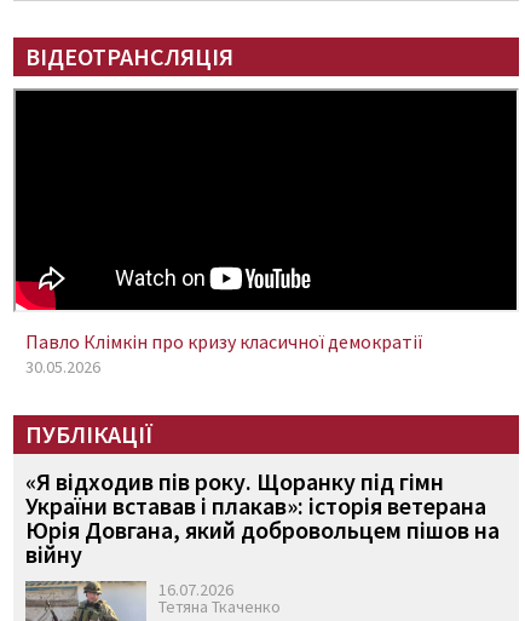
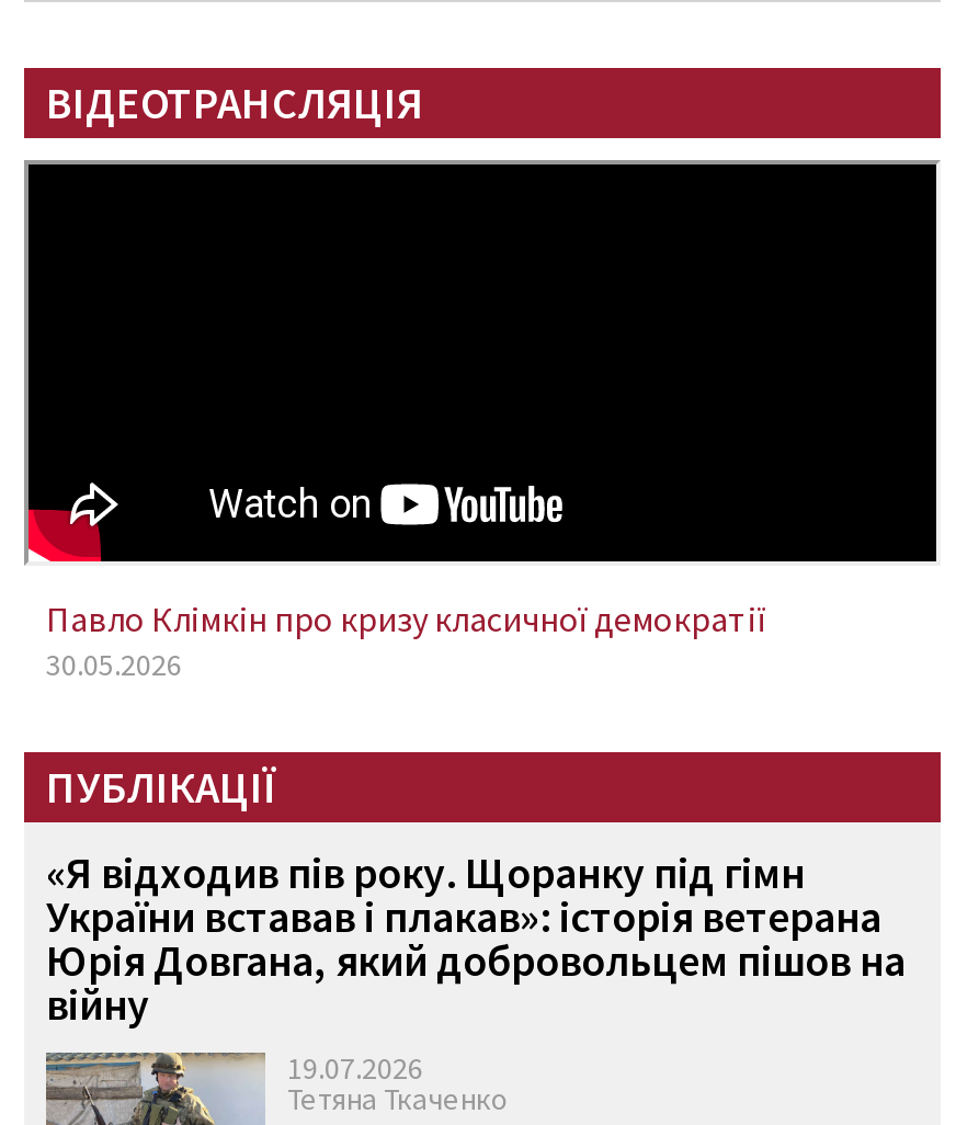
- 16.07.2026
+ 19.07.2026
